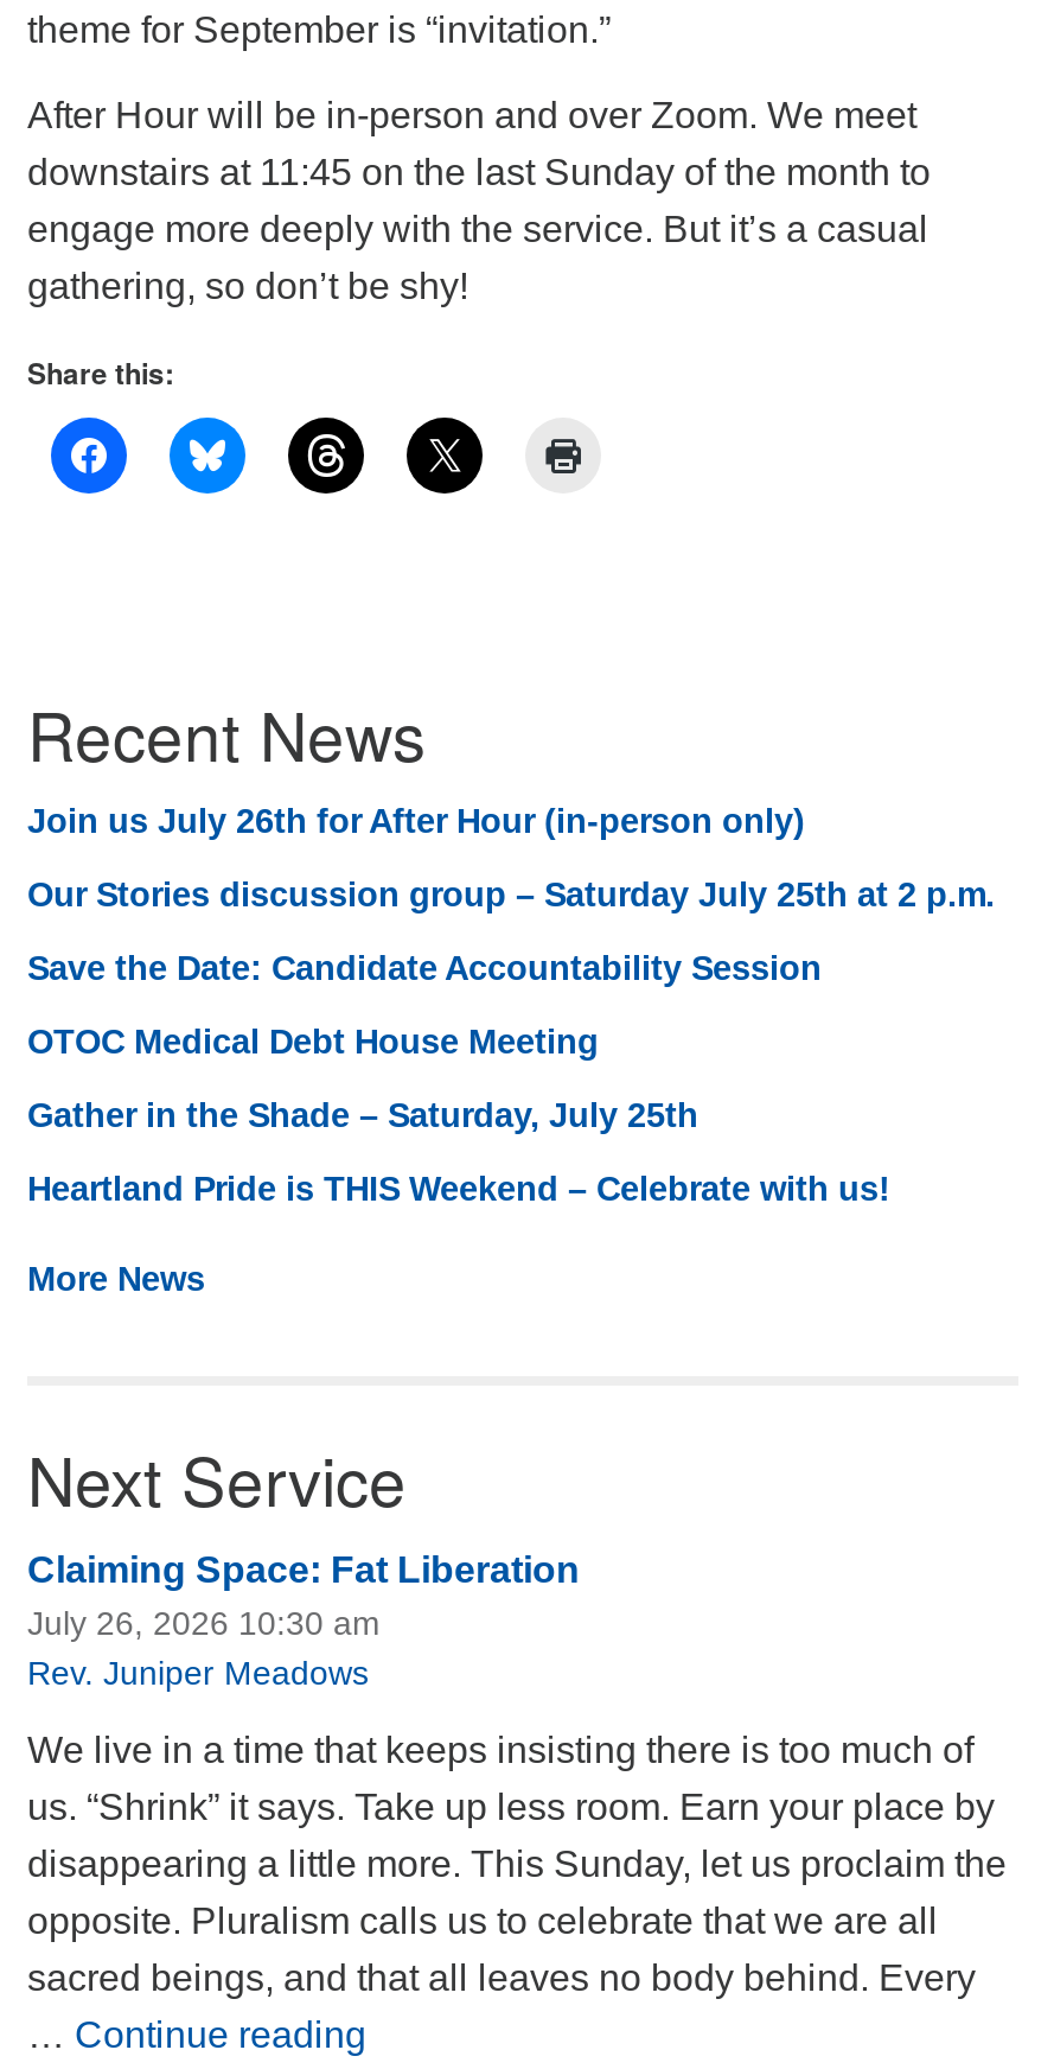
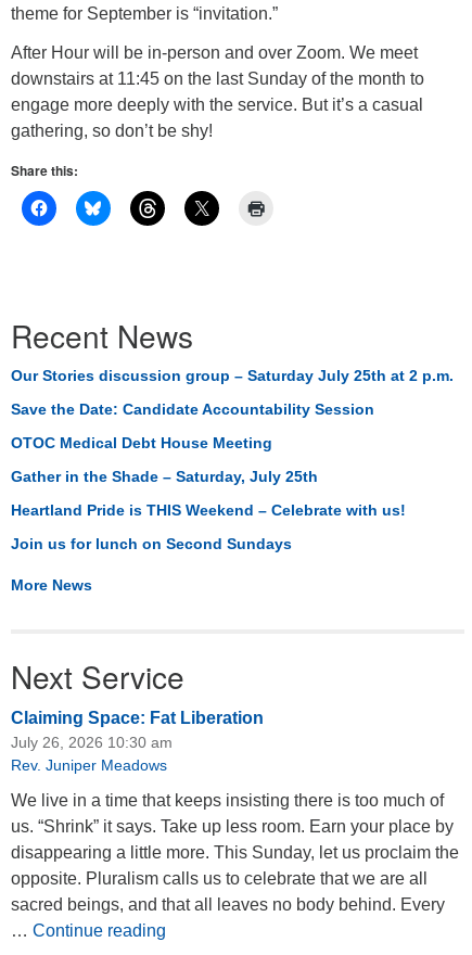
- Join us July 26th for After Hour (in-person only)

moved up: Our Stories discussion group – Saturday July 25th at 2 p.m. | Save the Date: Candidate Accountability Session | OTOC Medical Debt House Meeting | Gather in the Shade – Saturday, July 25th | Heartland Pride is THIS Weekend – Celebrate with us!

+ Join us for lunch on Second Sundays
